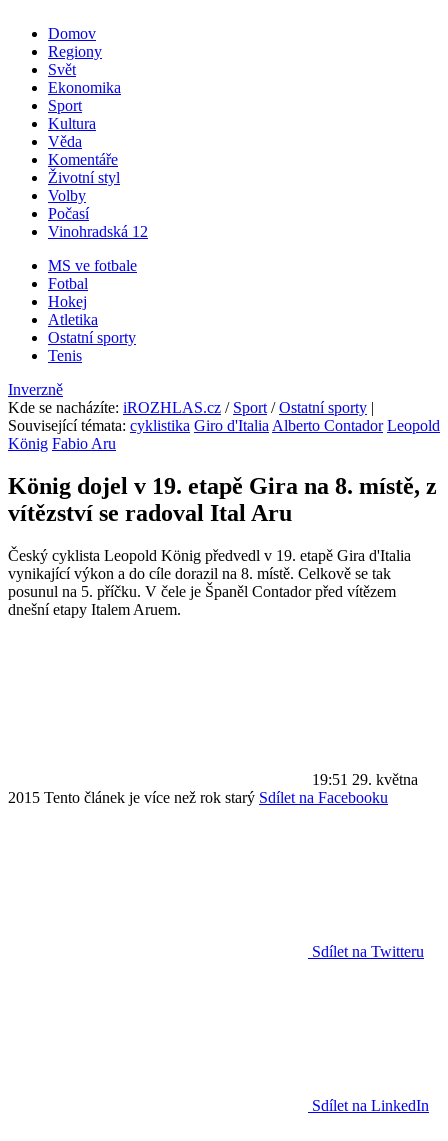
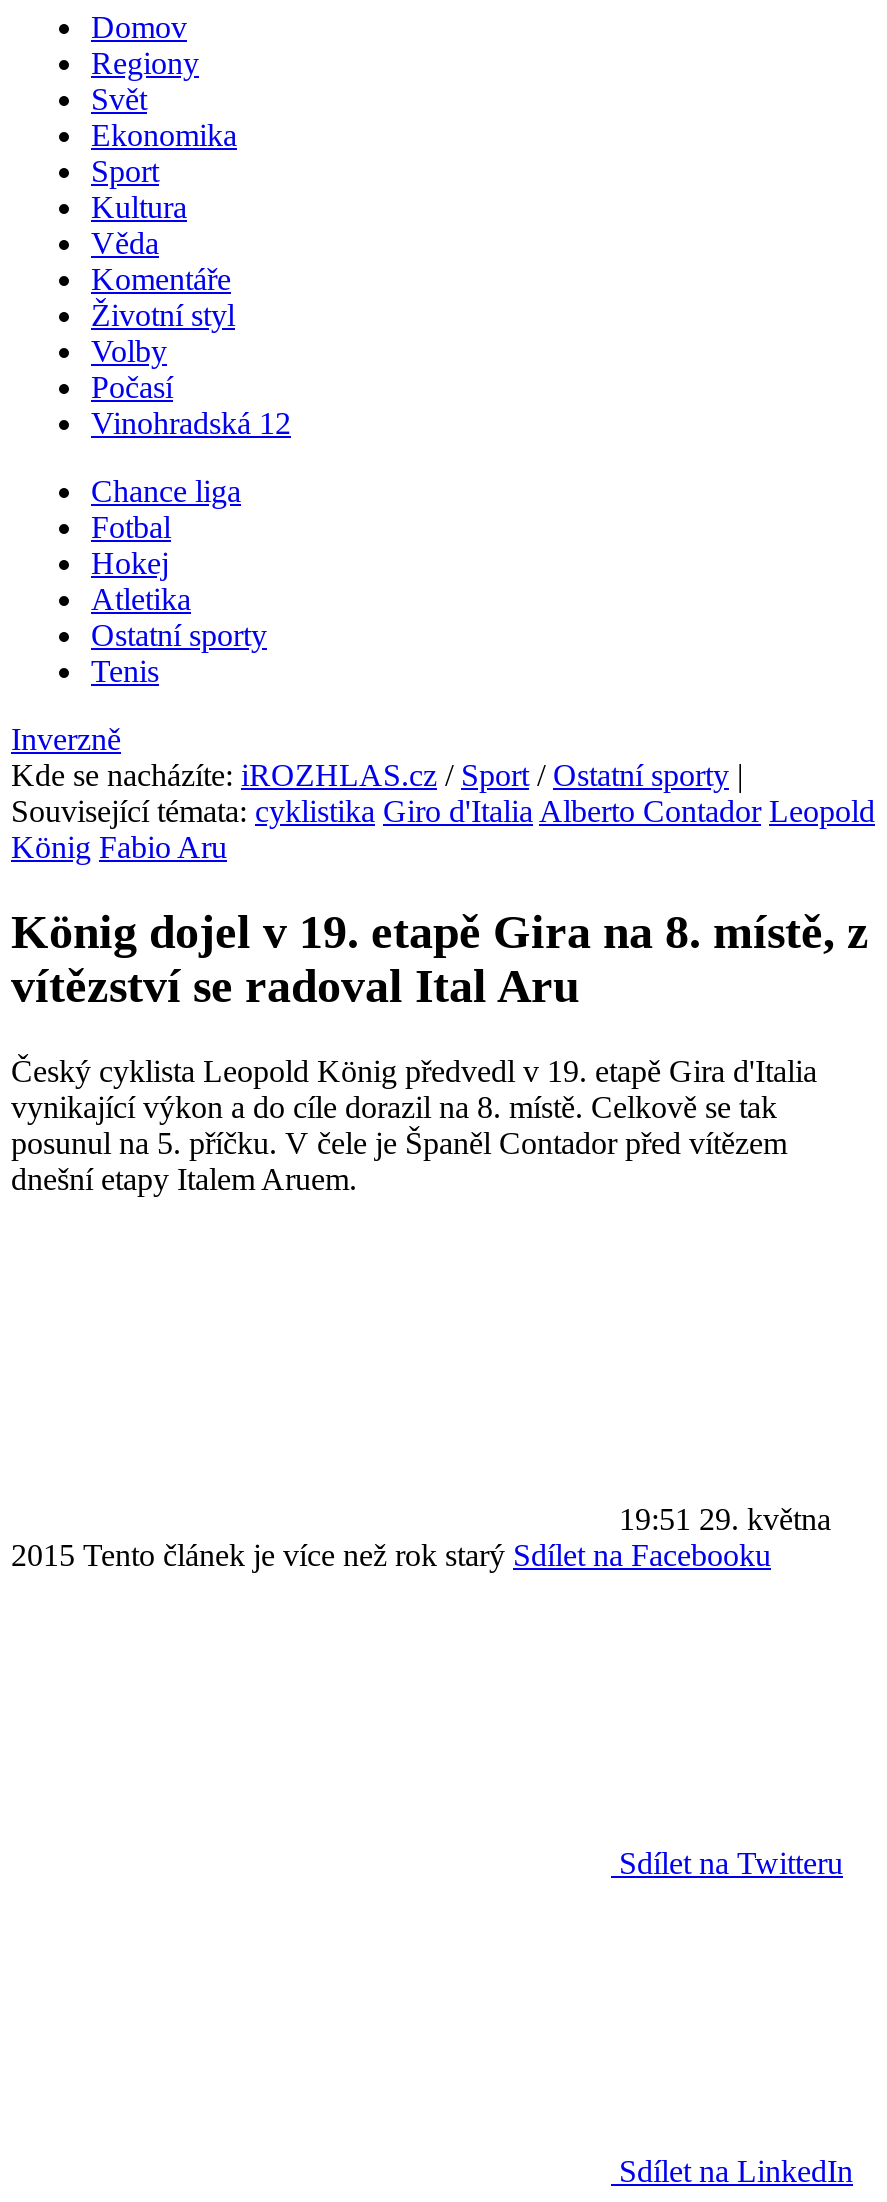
- MS ve fotbale
+ Chance liga
